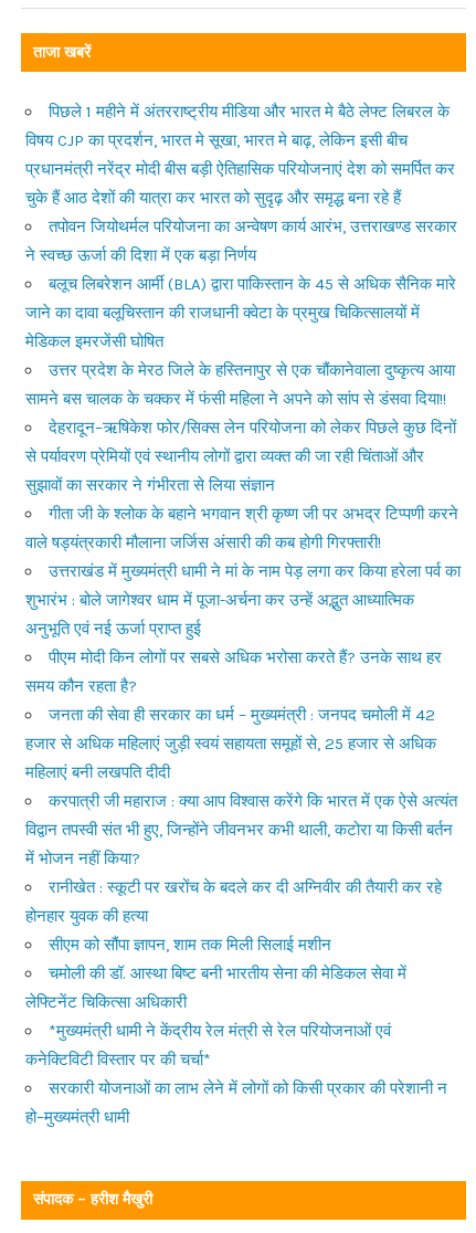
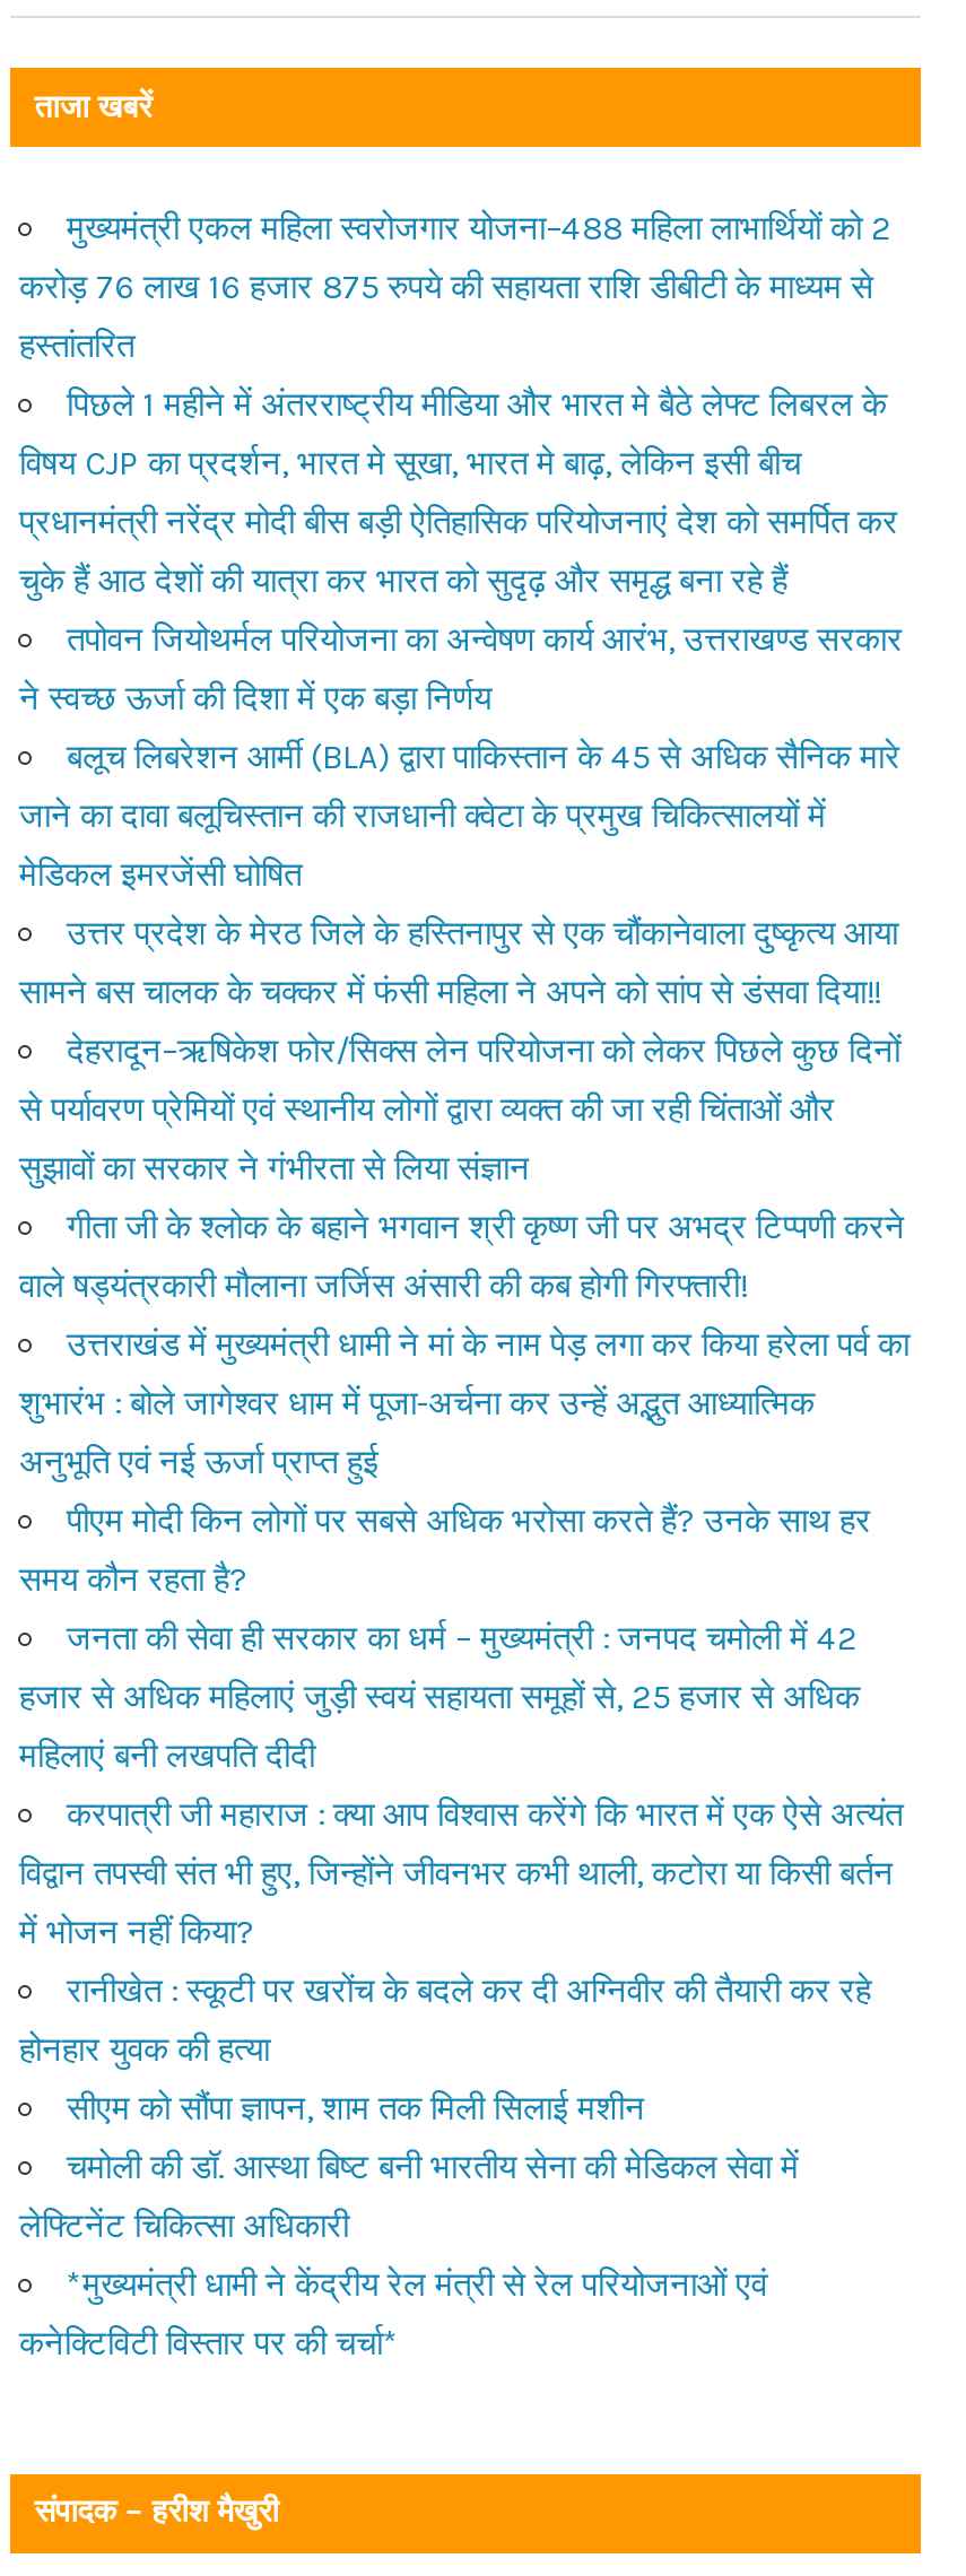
+ मुख्यमंत्री एकल महिला स्वरोजगार योजना–488 महिला लाभार्थियों को 2
+ करोड़ 76 लाख 16 हजार 875 रुपये की सहायता राशि डीबीटी के माध्यम से
+ हस्तांतरित

moved down: पिछले 1 महीने में अंतरराष्ट्रीय मीडिया और भारत मे बैठे लेफ्ट लिबरल के | विषय CJP का प्रदर्शन, भारत मे सूखा, भारत मे बाढ़, लेकिन इसी बीच | प्रधानमंत्री नरेंद्र मोदी बीस बड़ी ऐतिहासिक परियोजनाएं देश को समर्पित कर | ... | *मुख्यमंत्री धामी ने केंद्रीय रेल मंत्री से रेल परियोजनाओं एवं | कनेक्टिविटी विस्तार पर की चर्चा*

- सरकारी योजनाओं का लाभ लेने में लोगों को किसी प्रकार की परेशानी न
- हो–मुख्यमंत्री धामी
